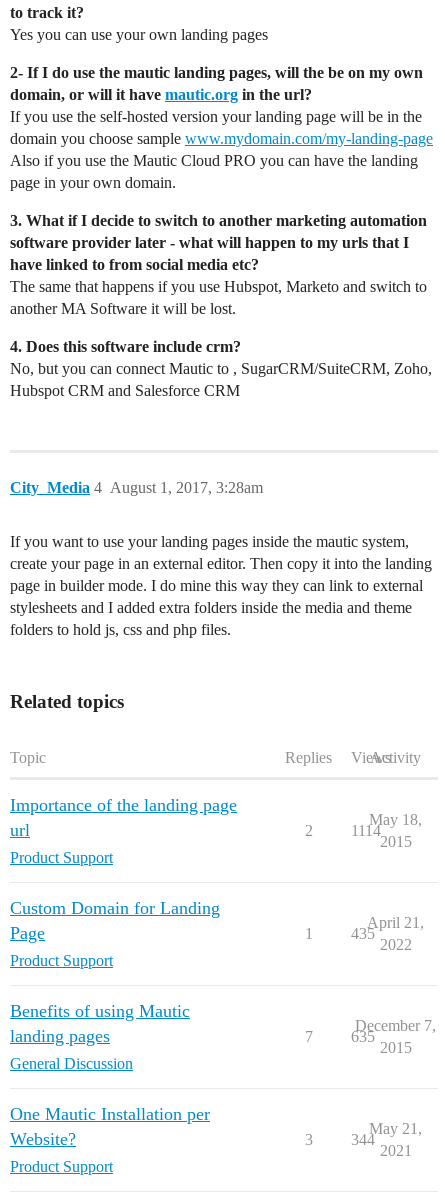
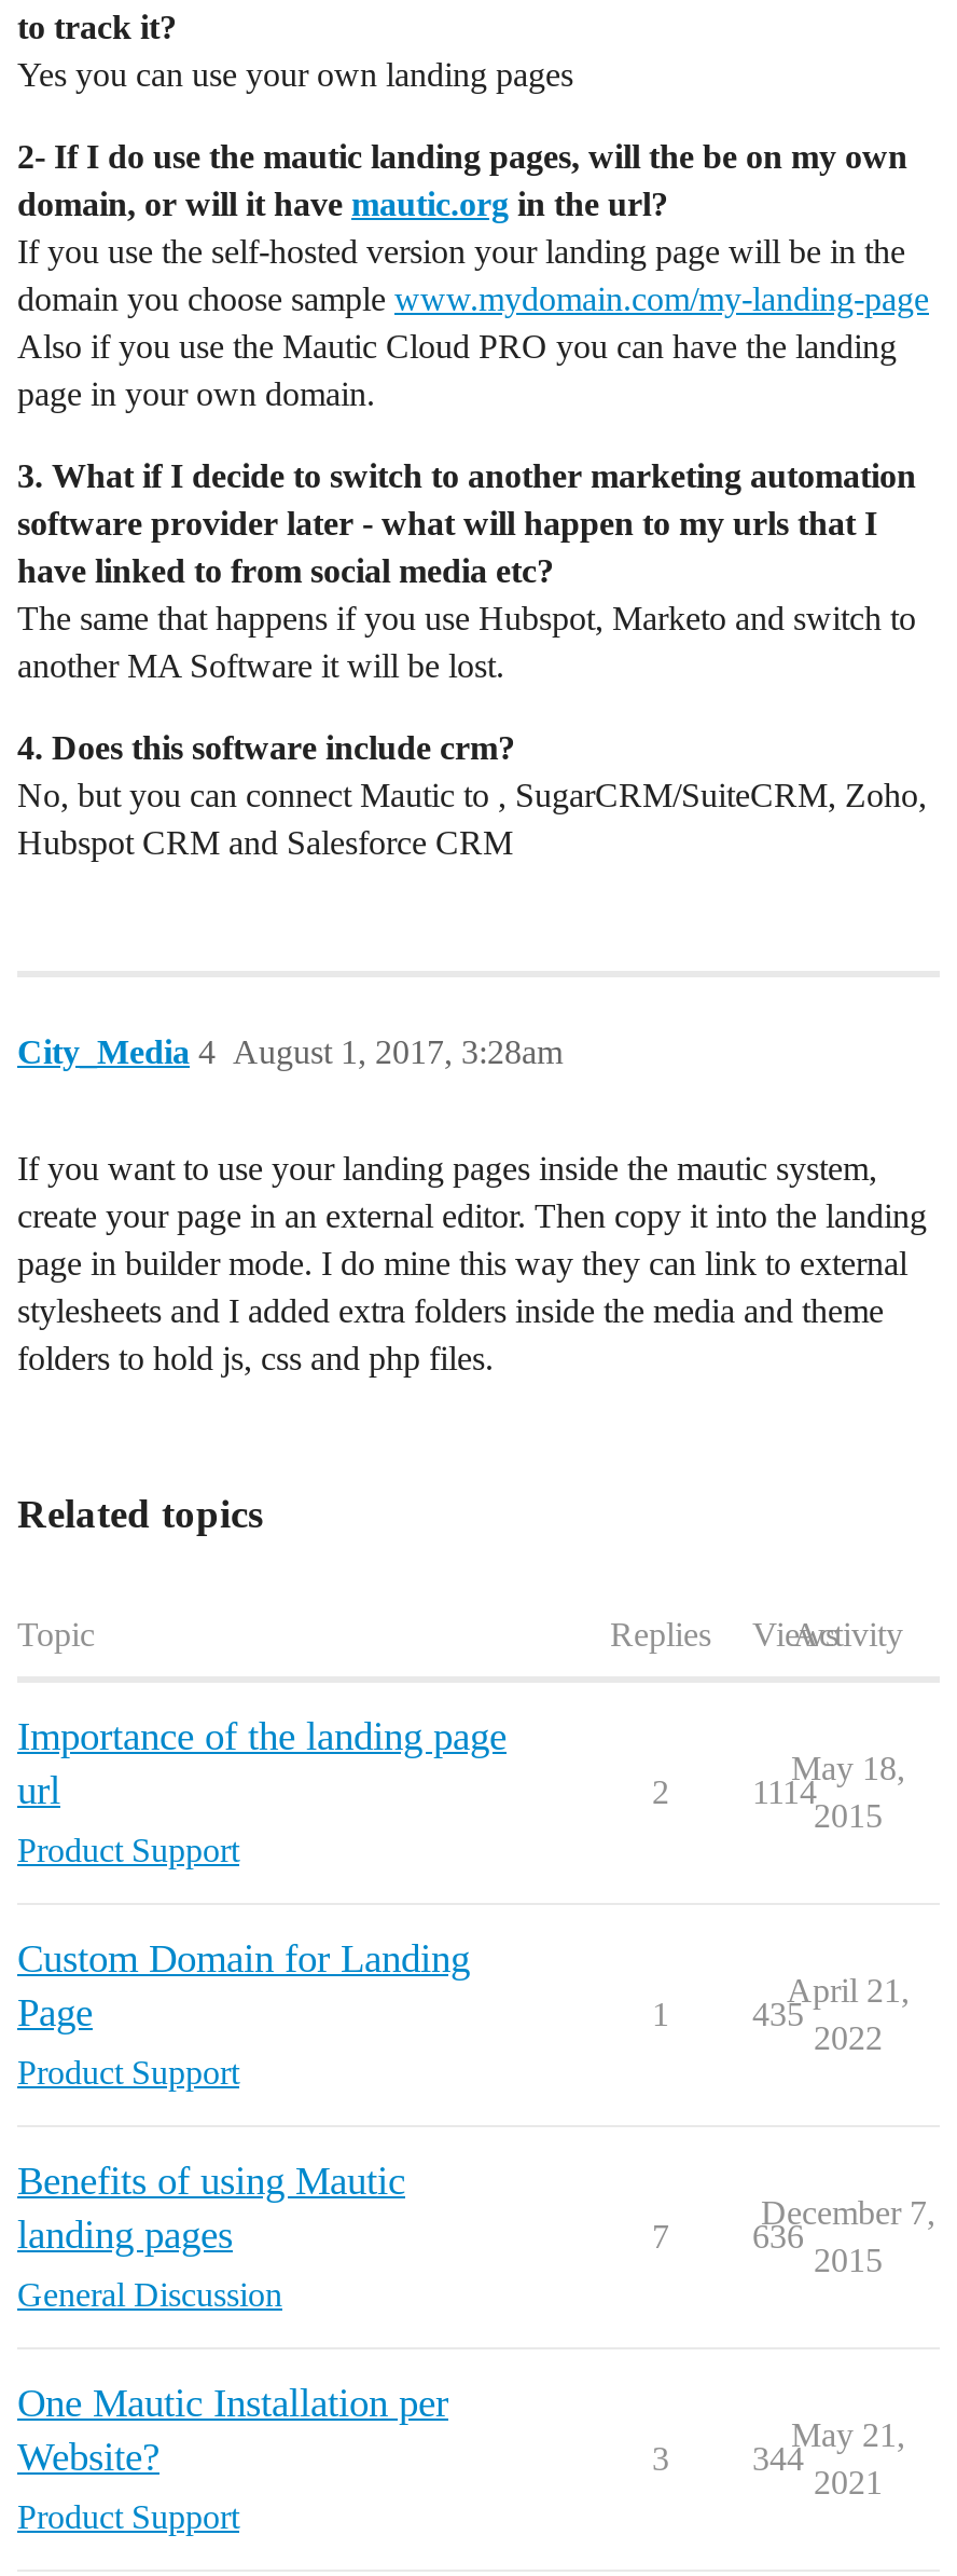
- 635
+ 636
